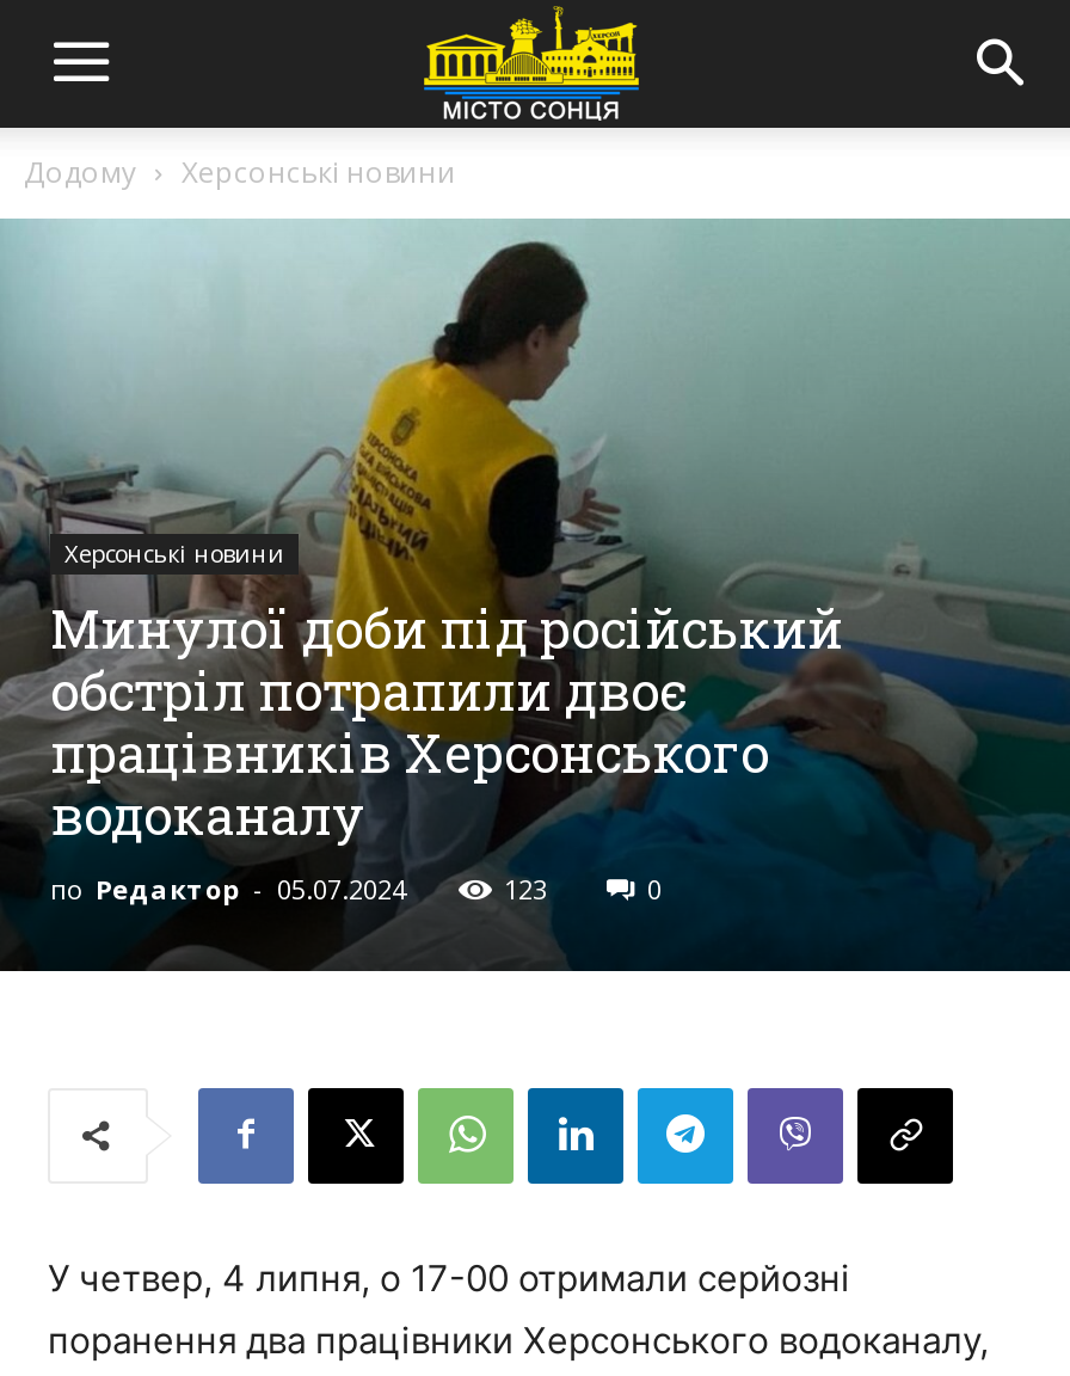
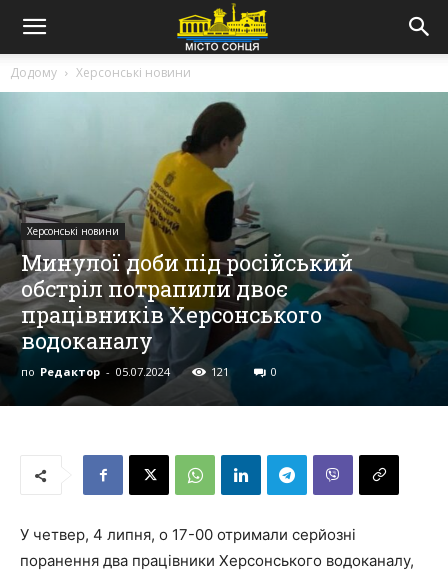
- 123
+ 121
